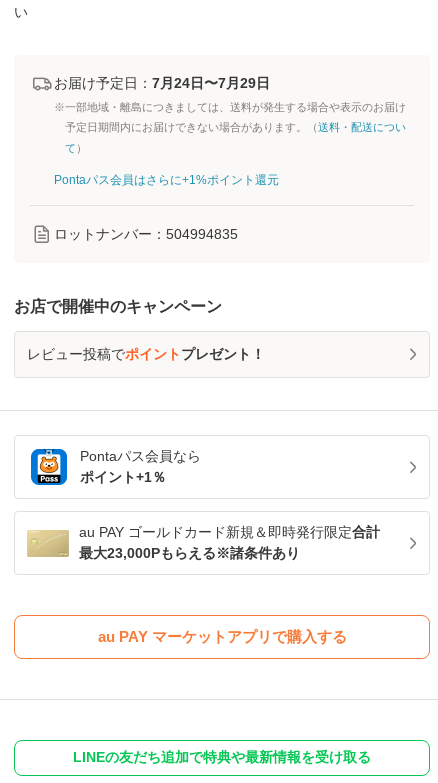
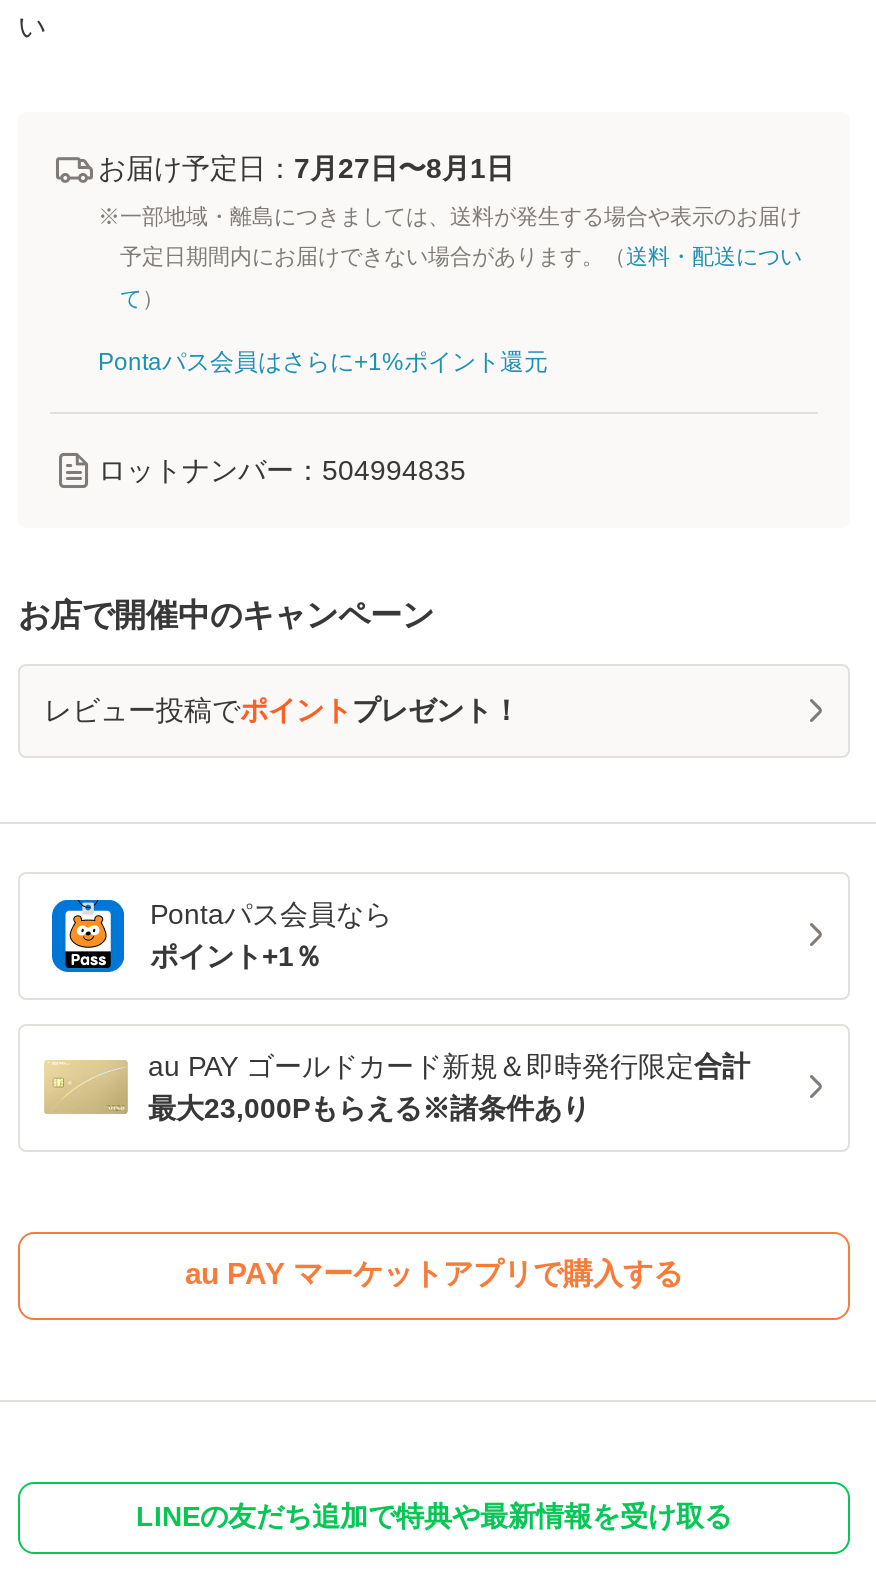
- お届け予定日：7月24日〜7月29日
+ お届け予定日：7月27日〜8月1日
